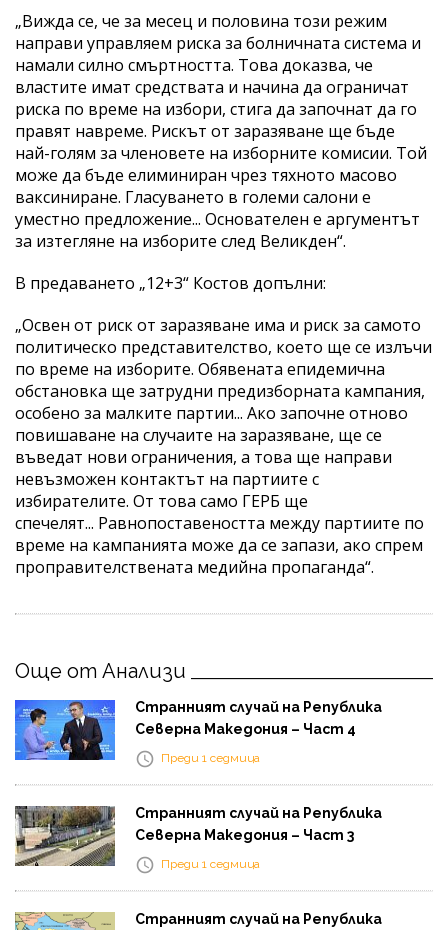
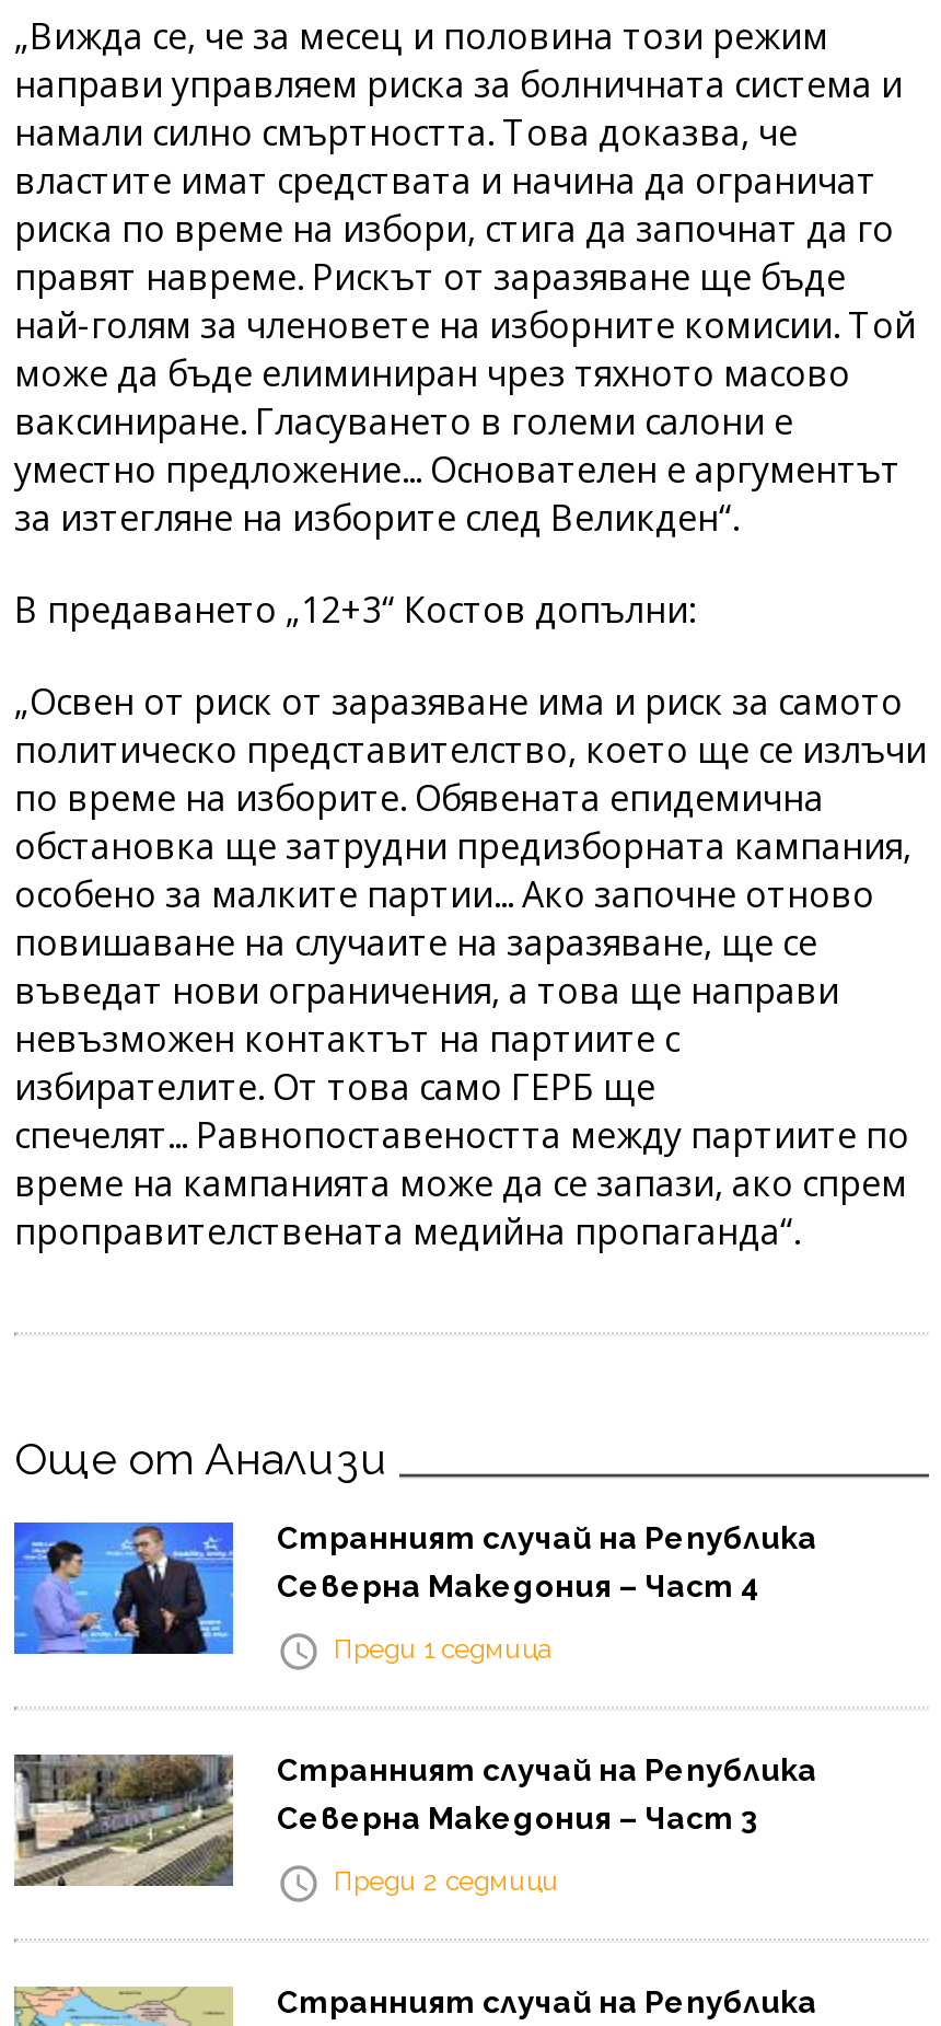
- Преди 1 седмица
+ Преди 2 седмици
